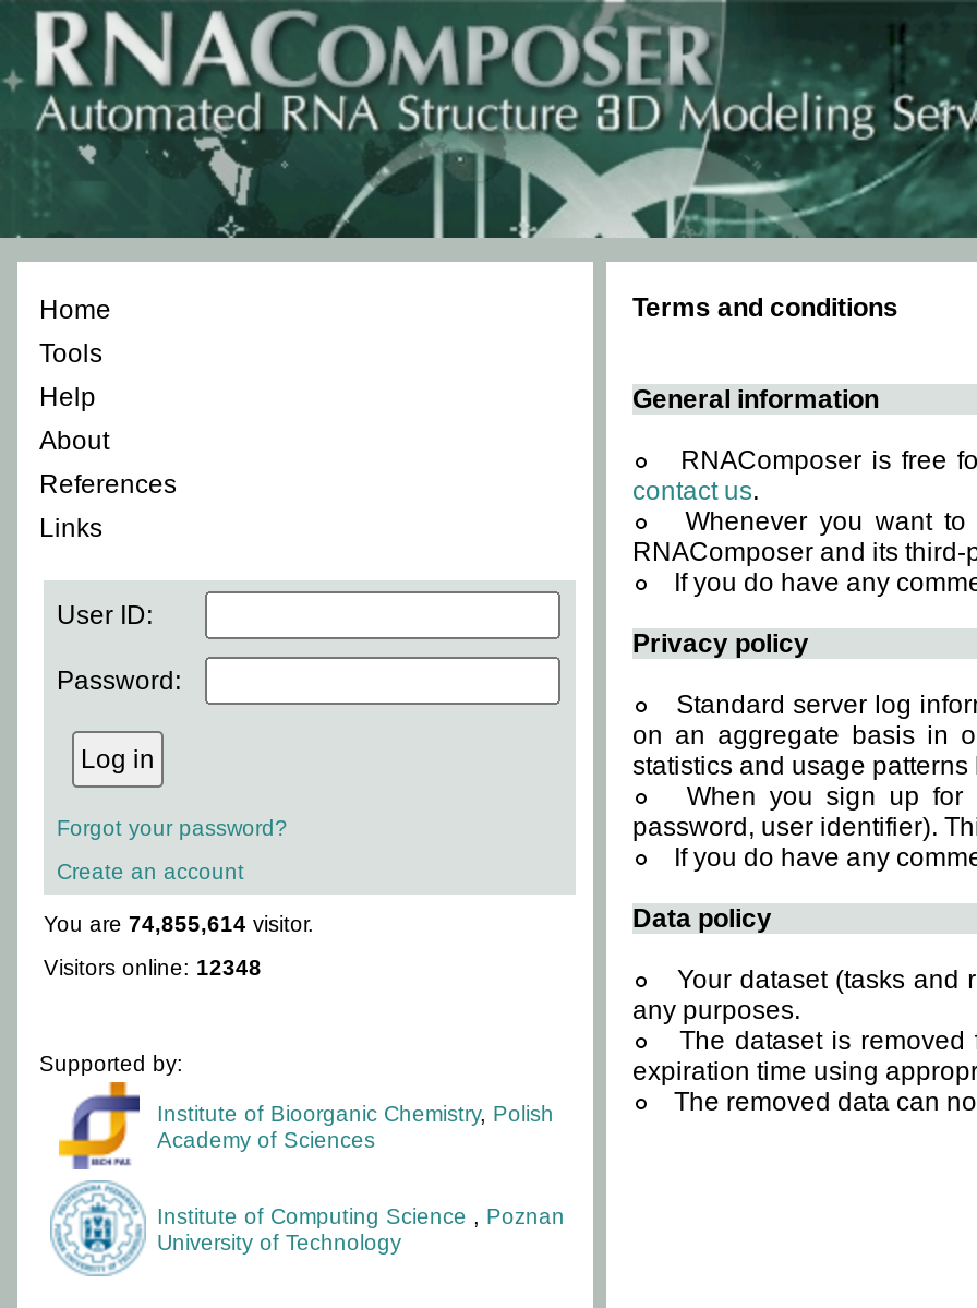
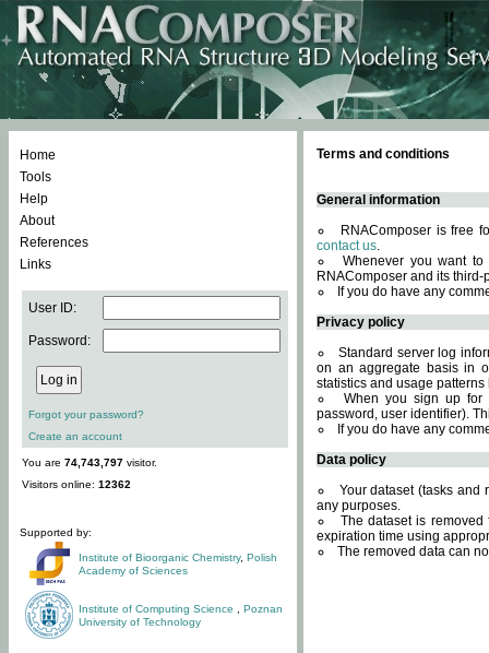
- You are 74,855,614 visitor.
+ You are 74,743,797 visitor.

- Visitors online: 12348
+ Visitors online: 12362
